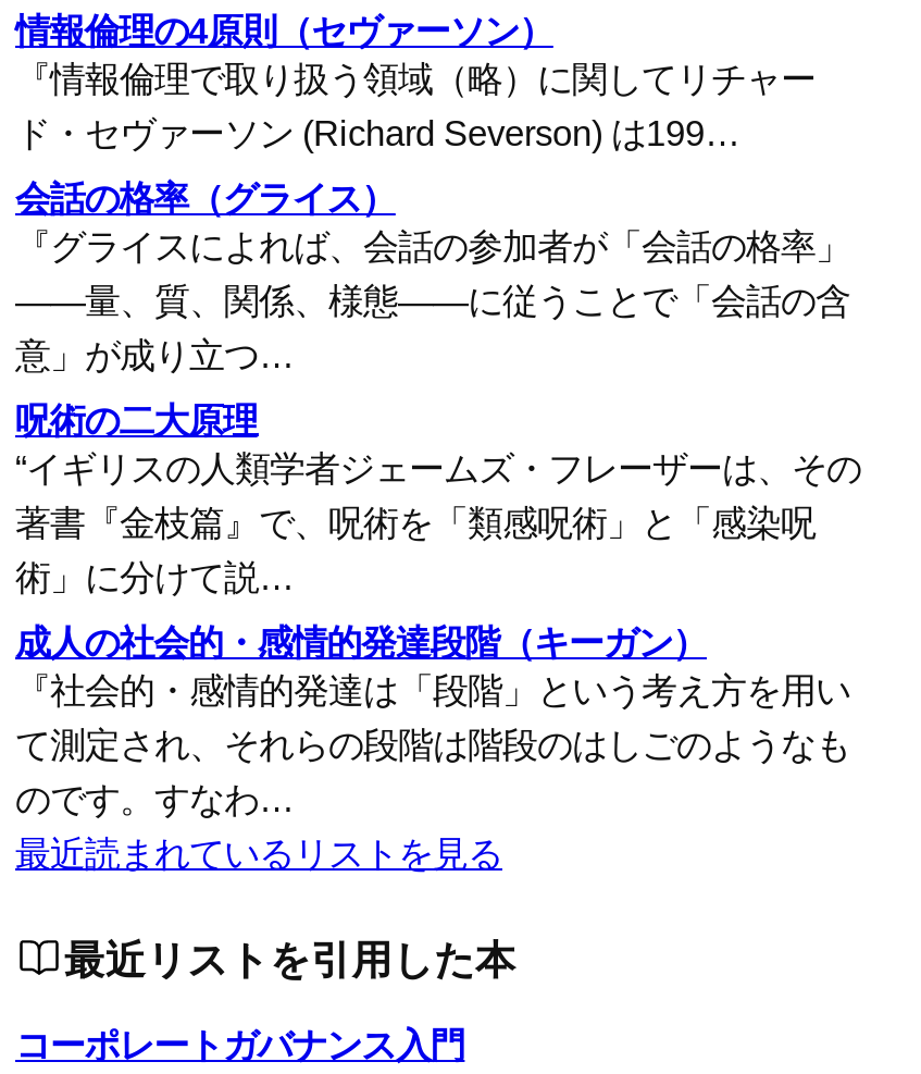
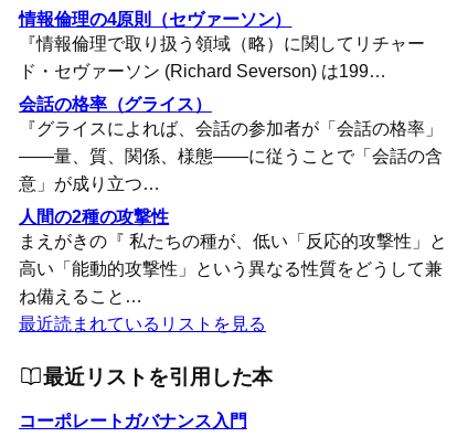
- 呪術の二大原理
- “イギリスの人類学者ジェームズ・フレーザーは、その
- 著書『金枝篇』で、呪術を「類感呪術」と「感染呪
- 術」に分けて説…
- 成人の社会的・感情的発達段階（キーガン）
- 『社会的・感情的発達は「段階」という考え方を用い
- て測定され、それらの段階は階段のはしごのようなも
- のです。すなわ…
+ 人間の2種の攻撃性
+ まえがきの『 私たちの種が、低い「反応的攻撃性」と
+ 高い「能動的攻撃性」という異なる性質をどうして兼
+ ね備えること…
